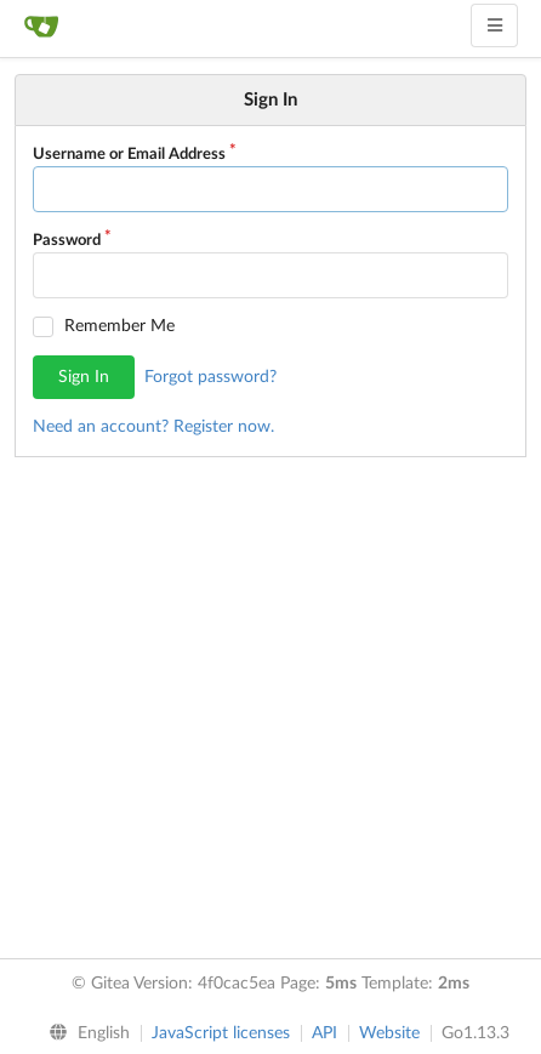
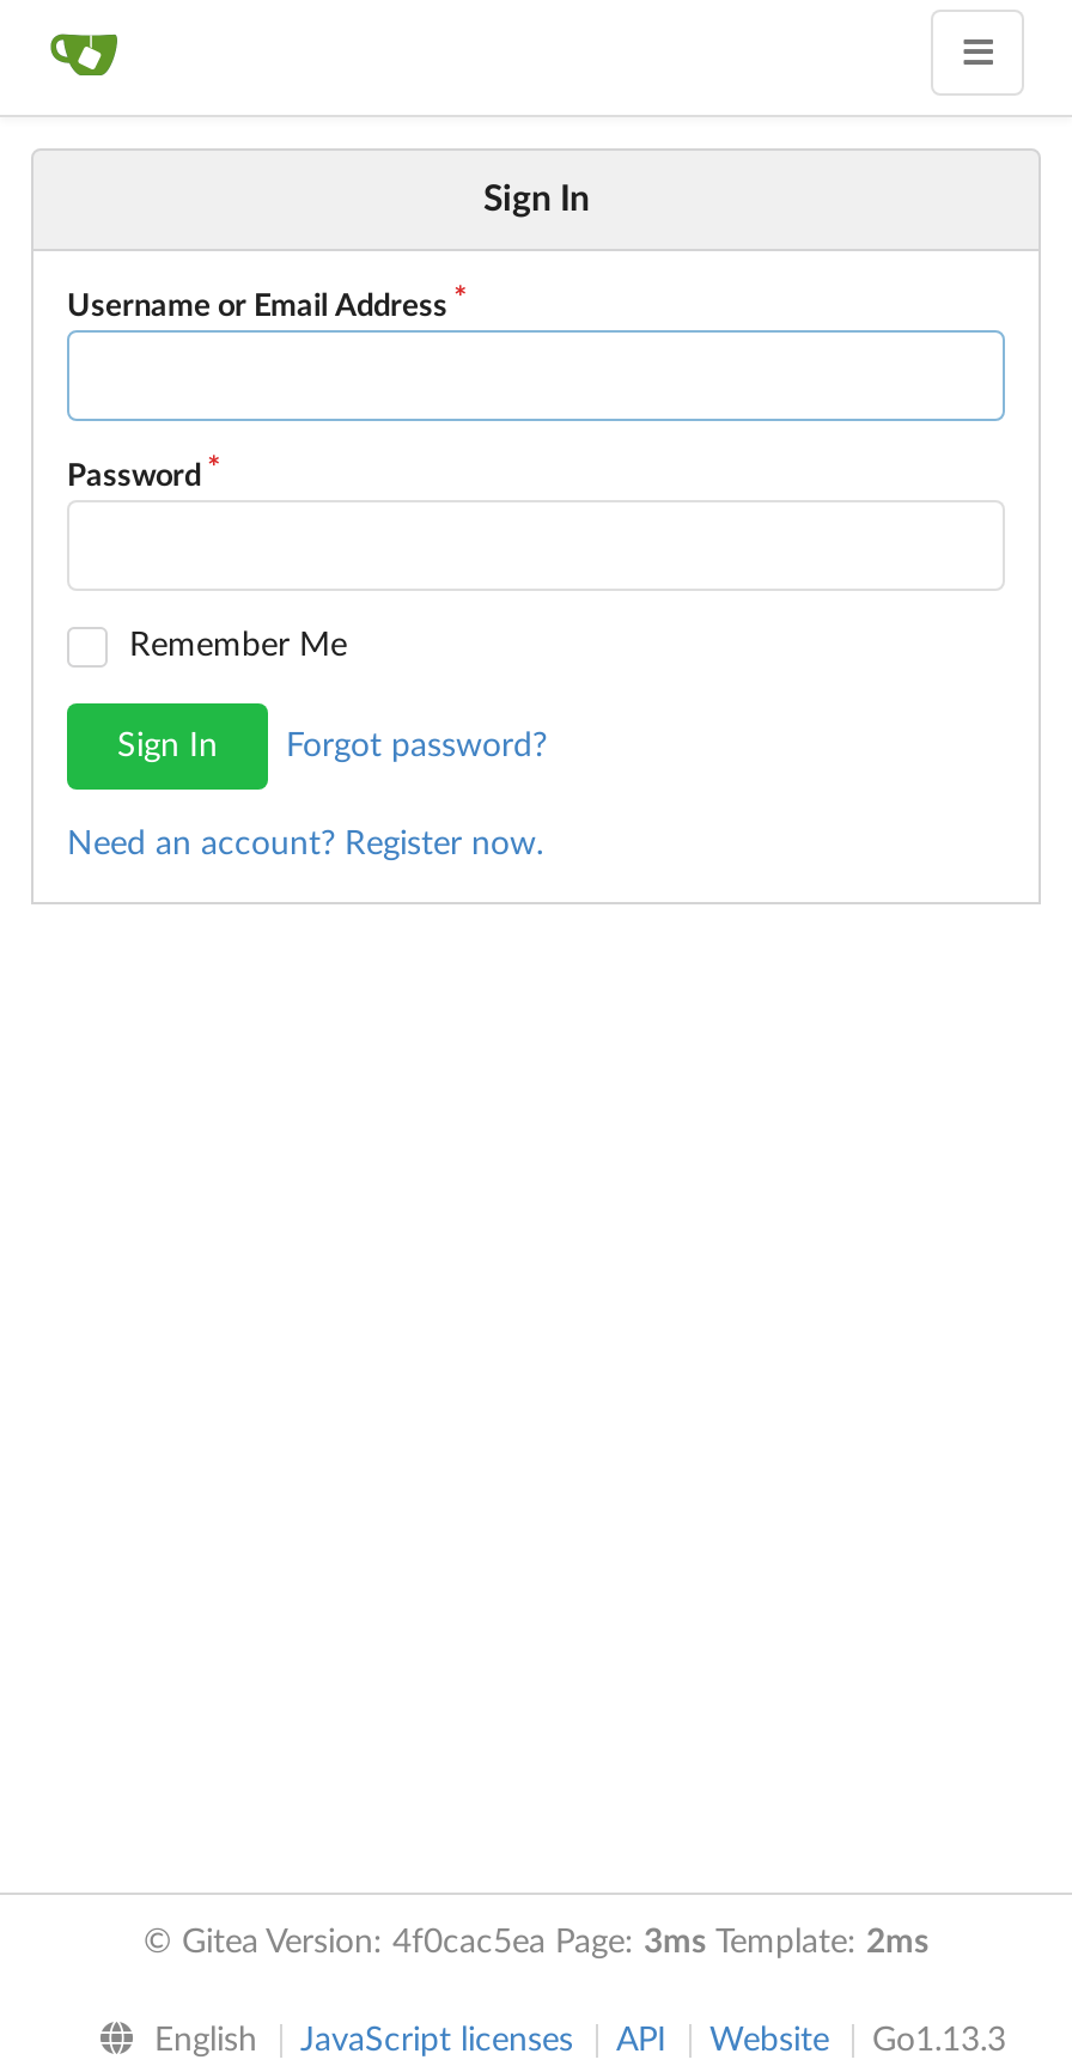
- © Gitea Version: 4f0cac5ea Page: 5ms Template: 2ms
+ © Gitea Version: 4f0cac5ea Page: 3ms Template: 2ms
